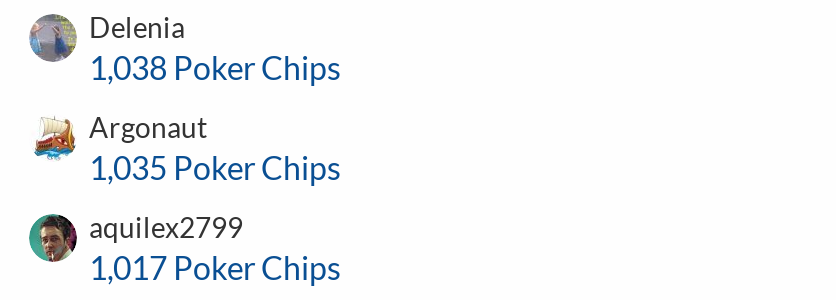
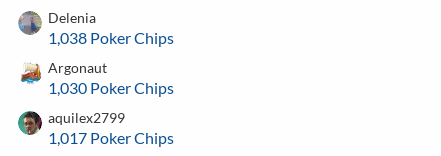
- 1,035 Poker Chips
+ 1,030 Poker Chips
